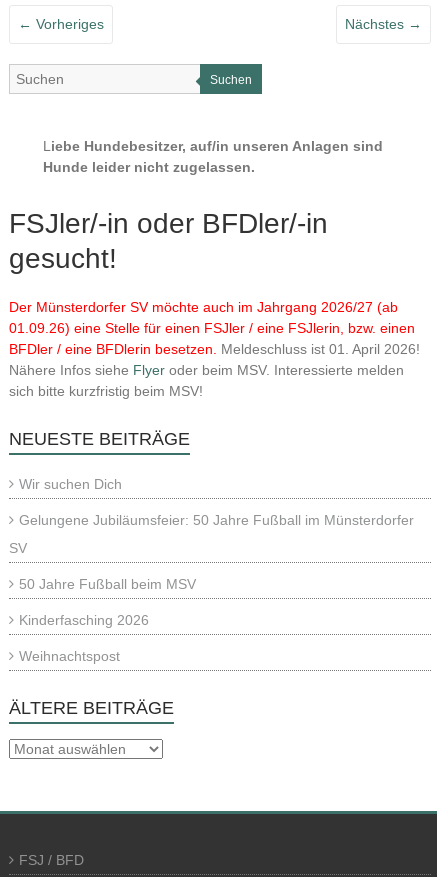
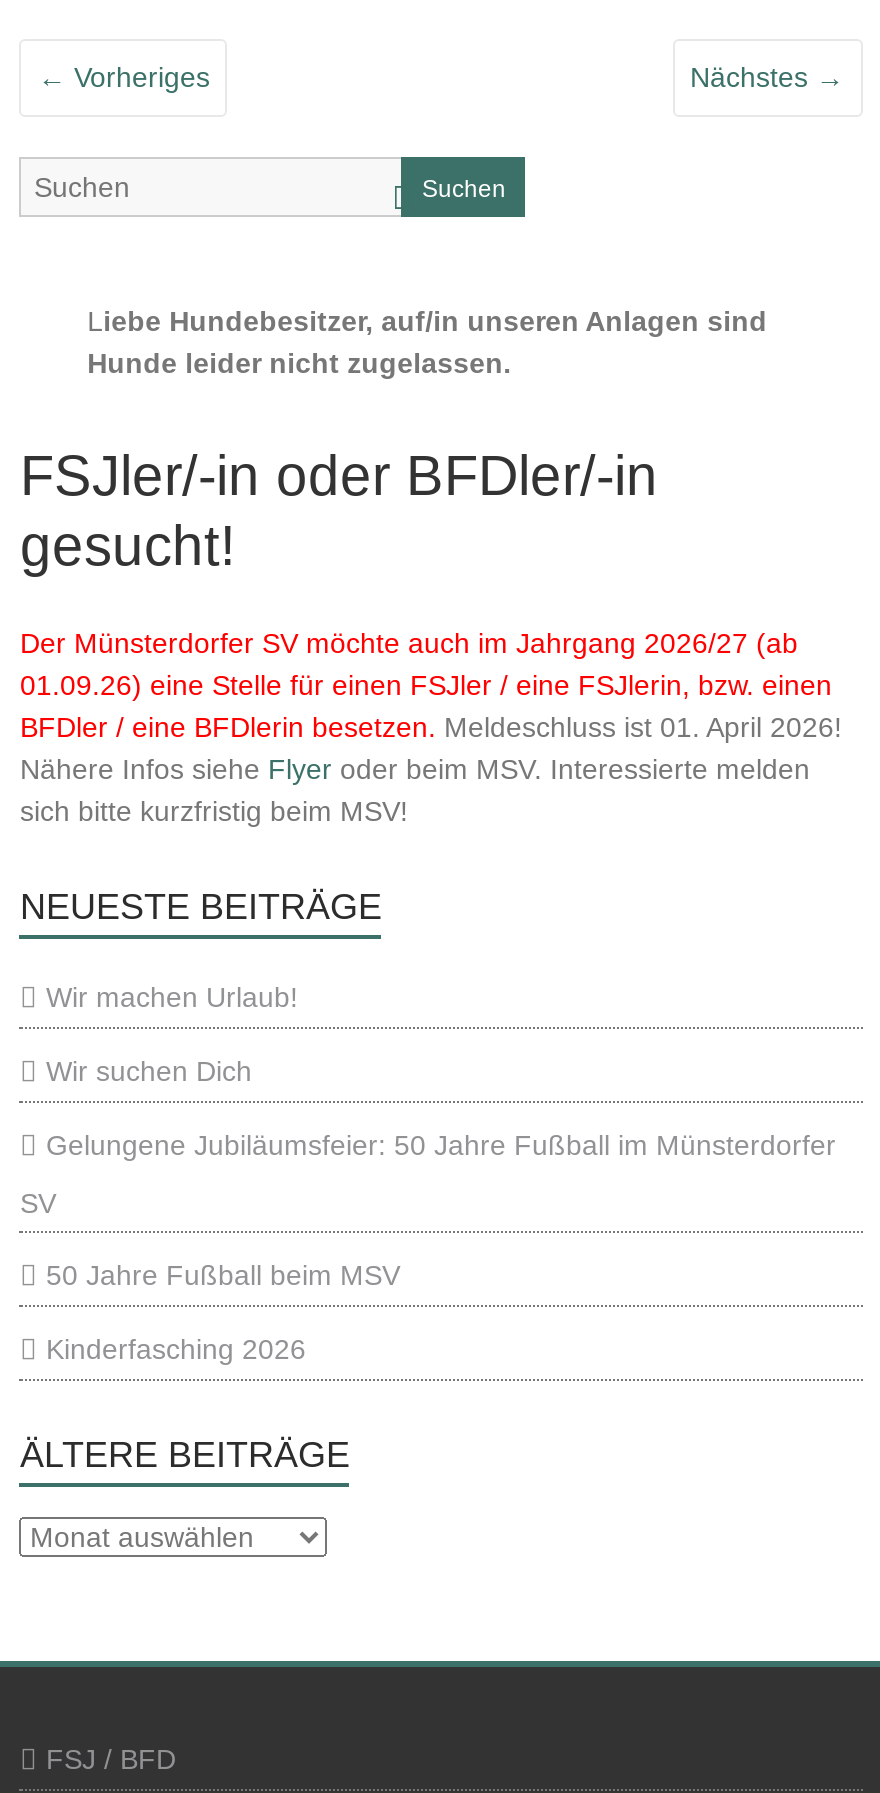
+ Wir machen Urlaub!

moved down: Wir suchen Dich | Gelungene Jubiläumsfeier: 50 Jahre Fußball im Münsterdorfer | SV | 50 Jahre Fußball beim MSV | Kinderfasching 2026

- Weihnachtspost
